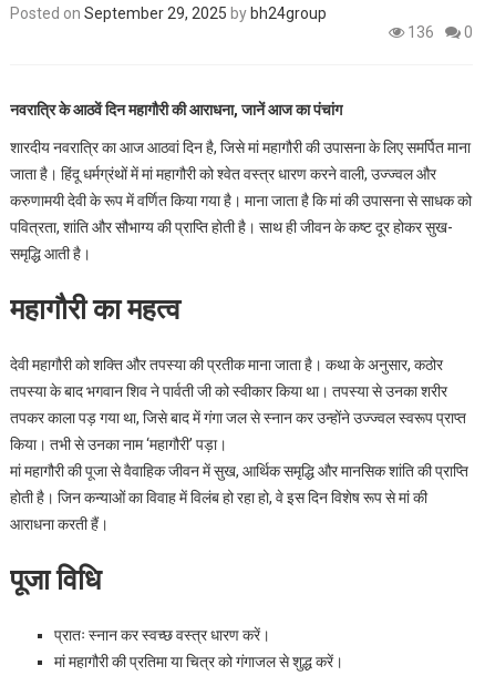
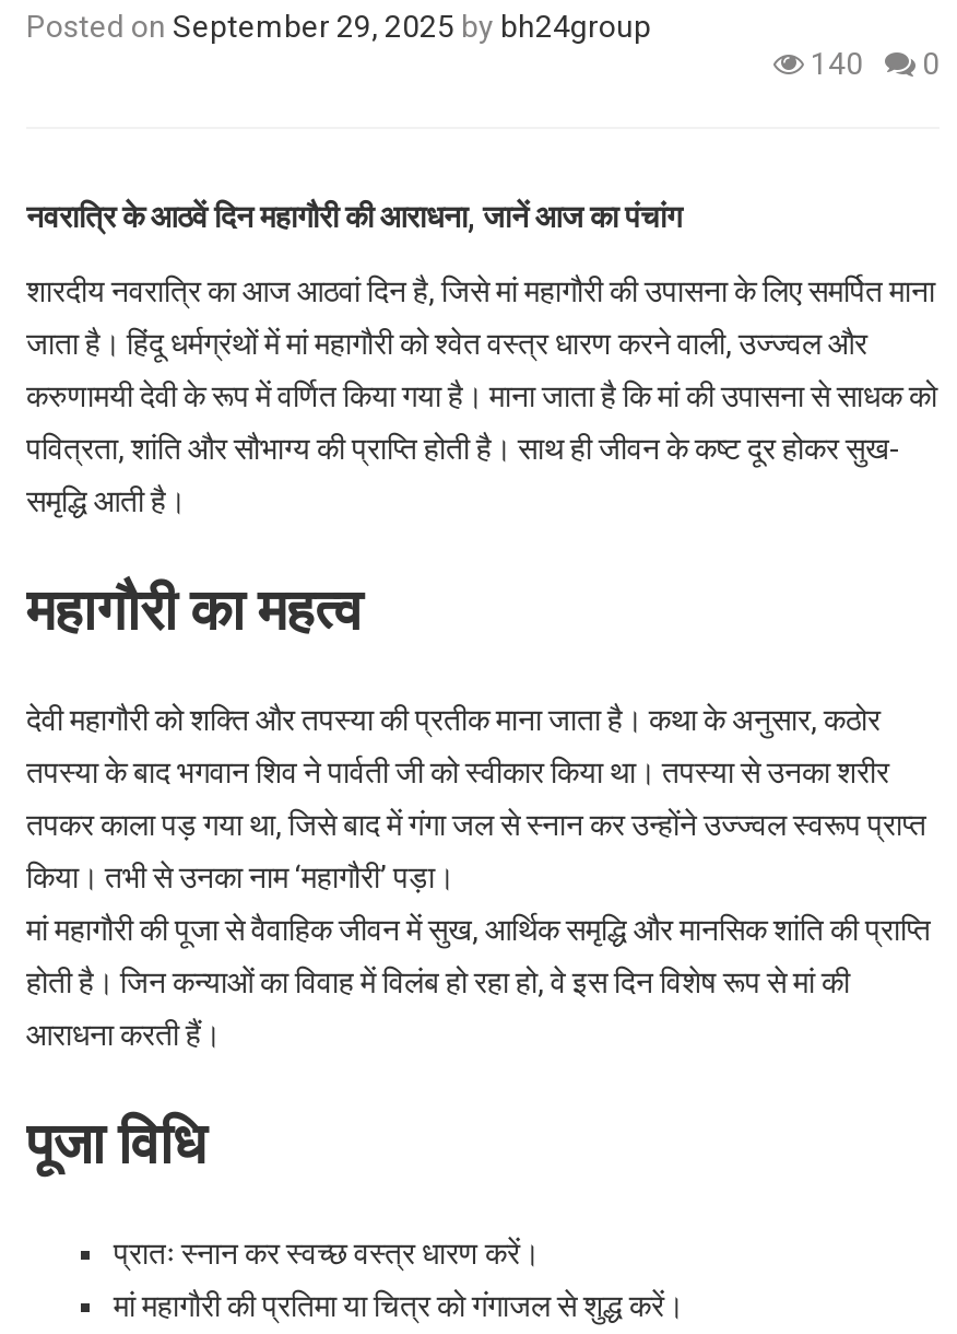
- 136
+ 140
